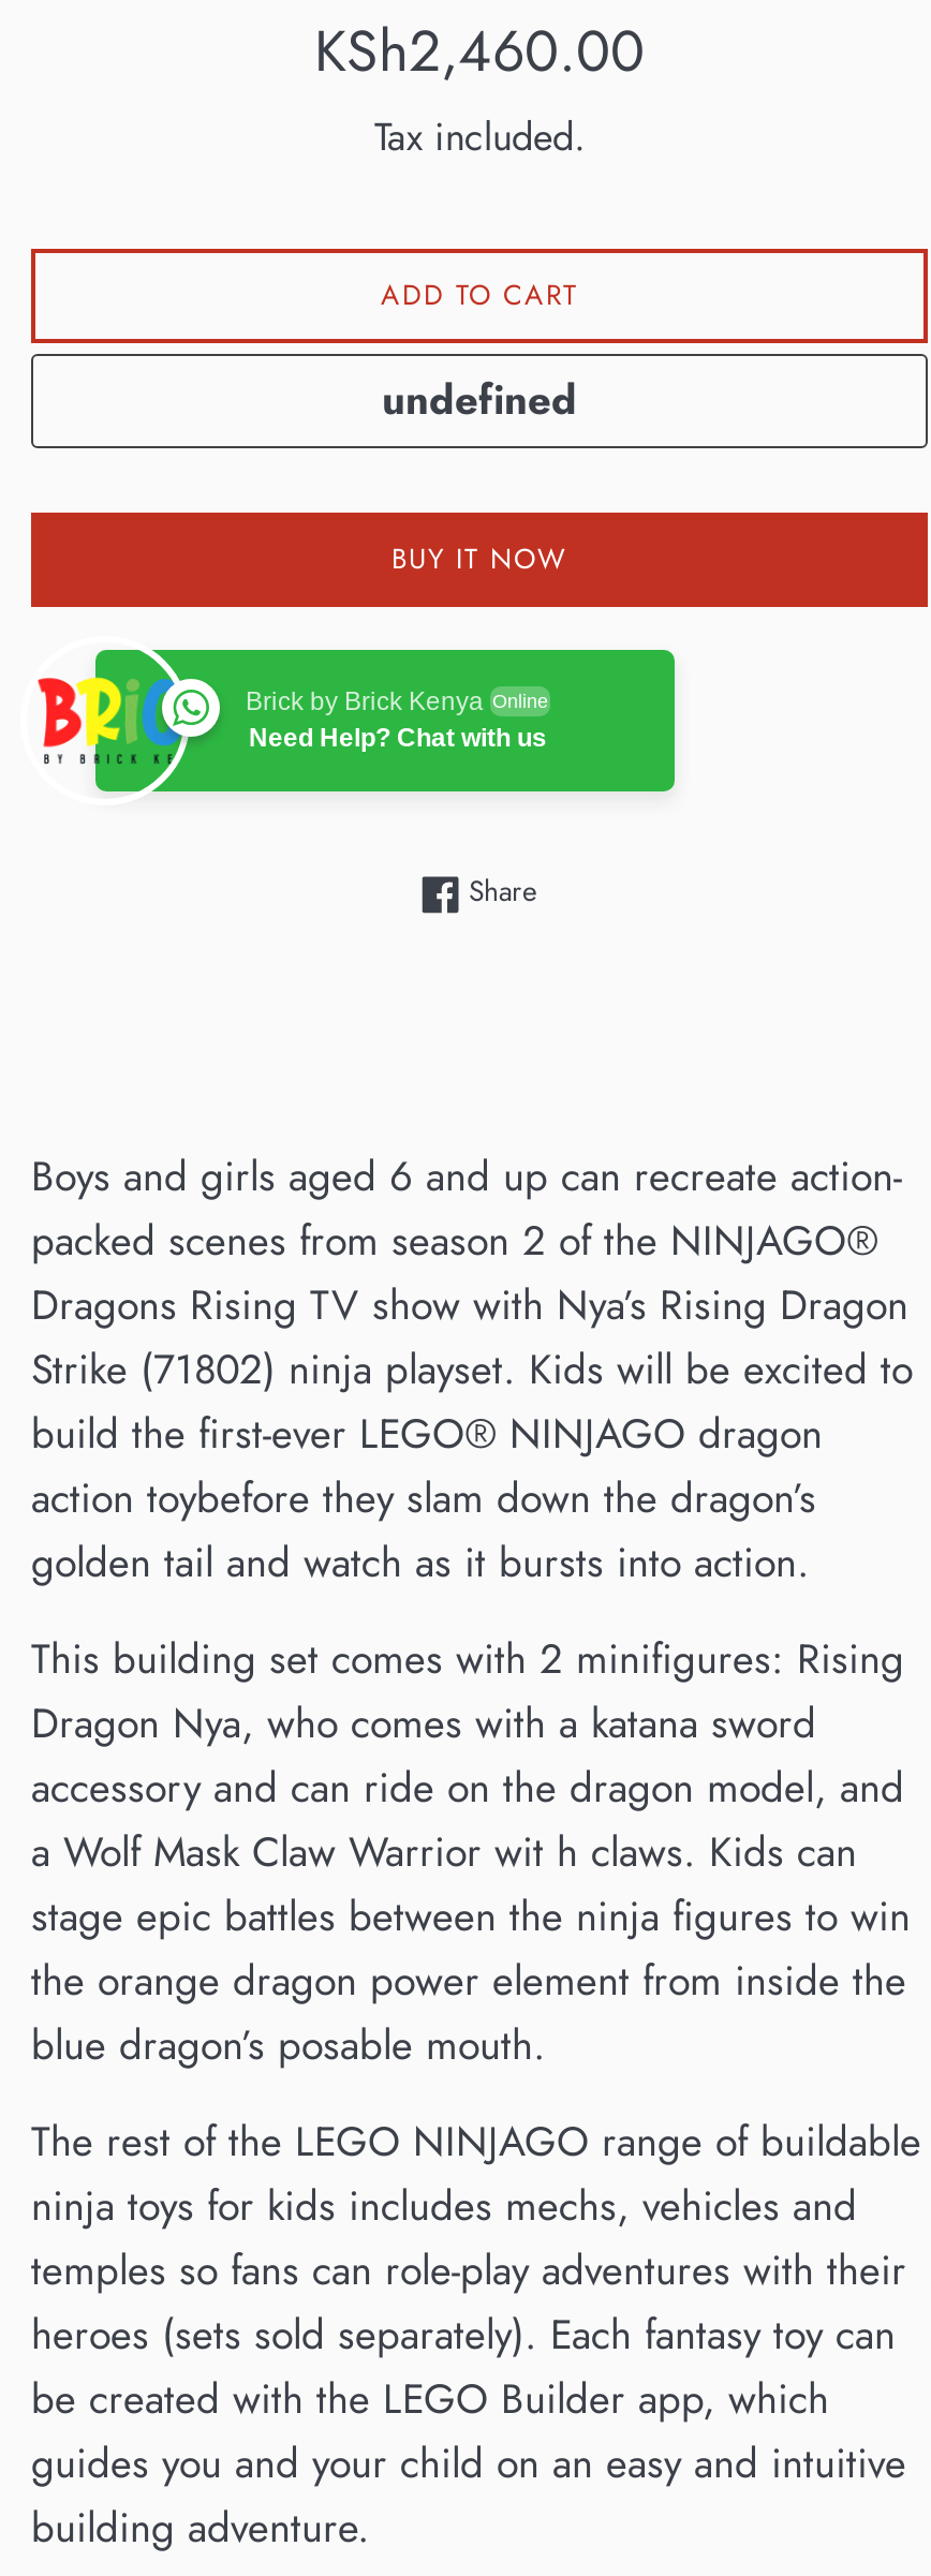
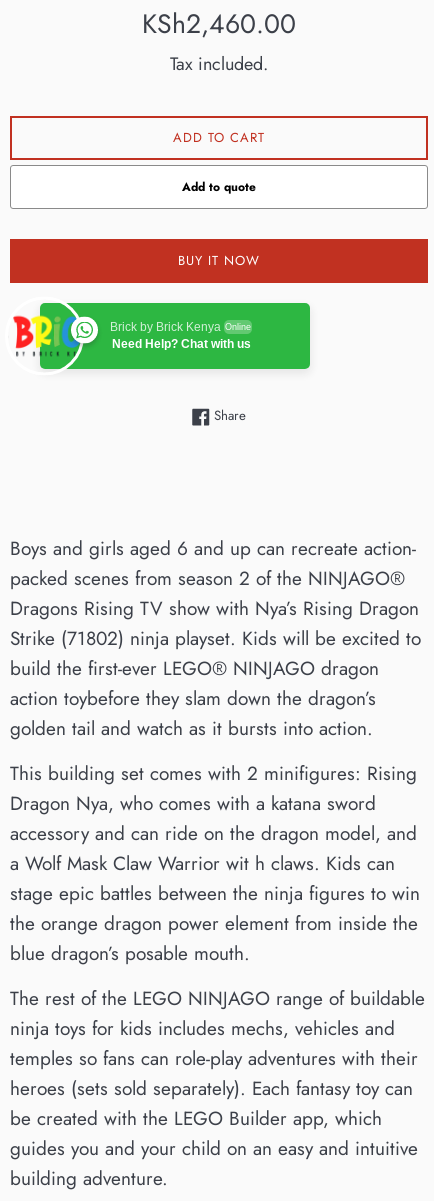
- undefined
+ Add to quote
